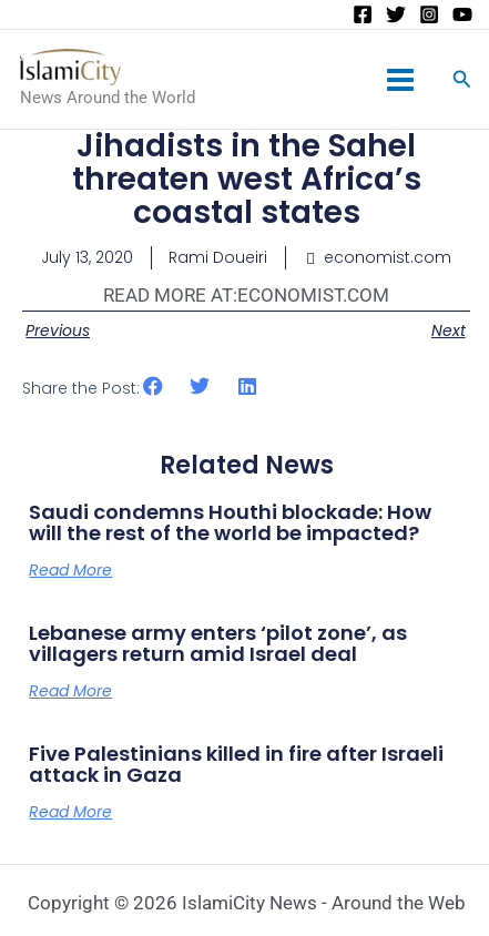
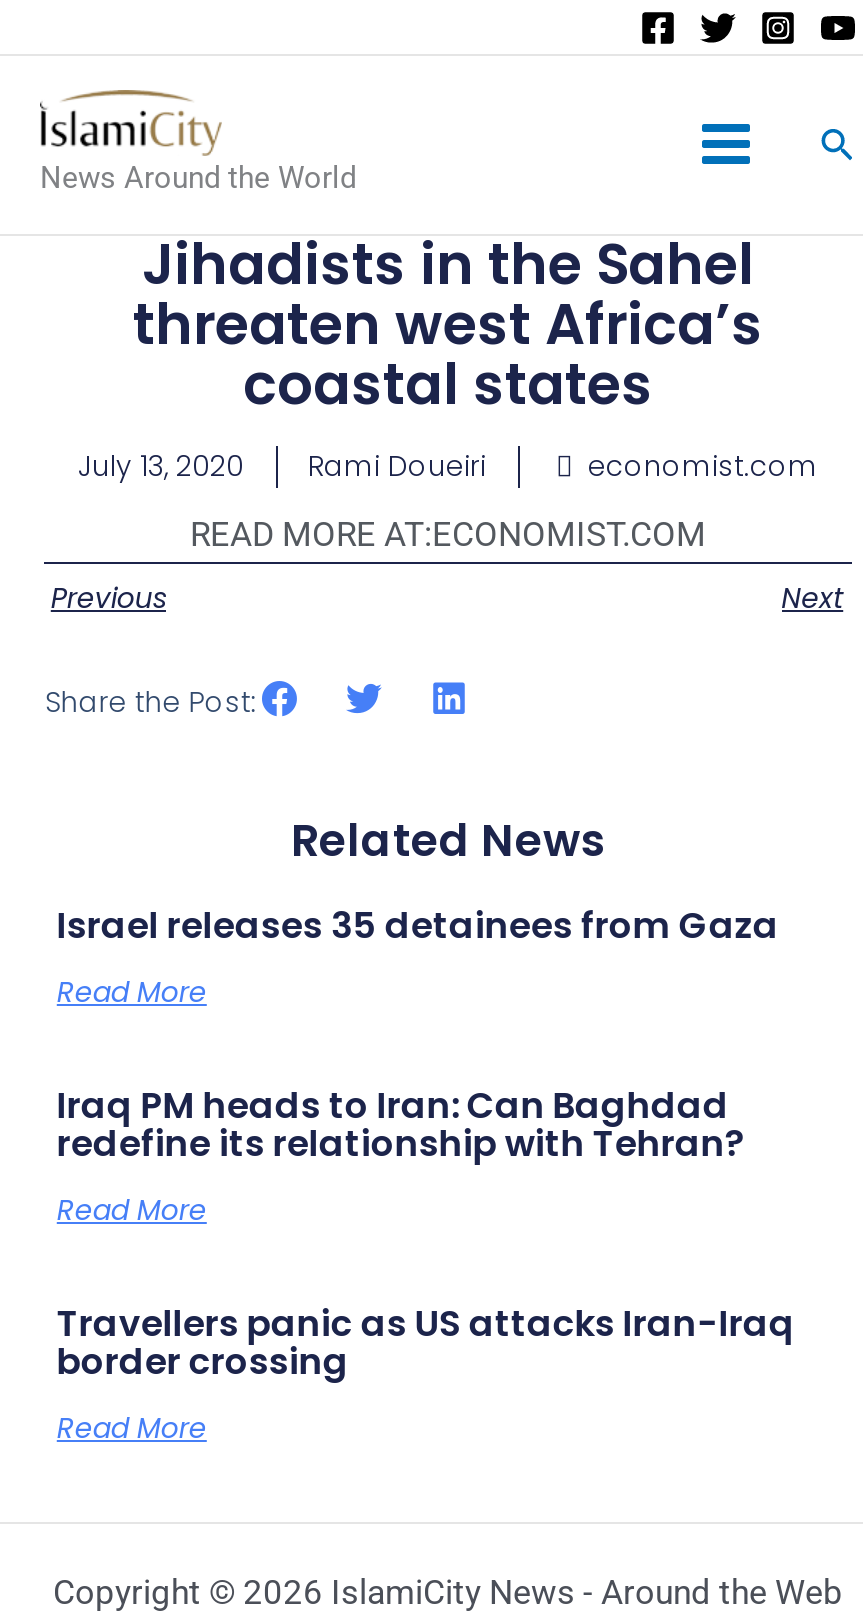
- Saudi condemns Houthi blockade: How
- will the rest of the world be impacted?
+ Israel releases 35 detainees from Gaza

- Lebanese army enters ‘pilot zone’, as
- villagers return amid Israel deal
+ Iraq PM heads to Iran: Can Baghdad
+ redefine its relationship with Tehran?

- Five Palestinians killed in fire after Israeli
- attack in Gaza
+ Travellers panic as US attacks Iran-Iraq
+ border crossing
